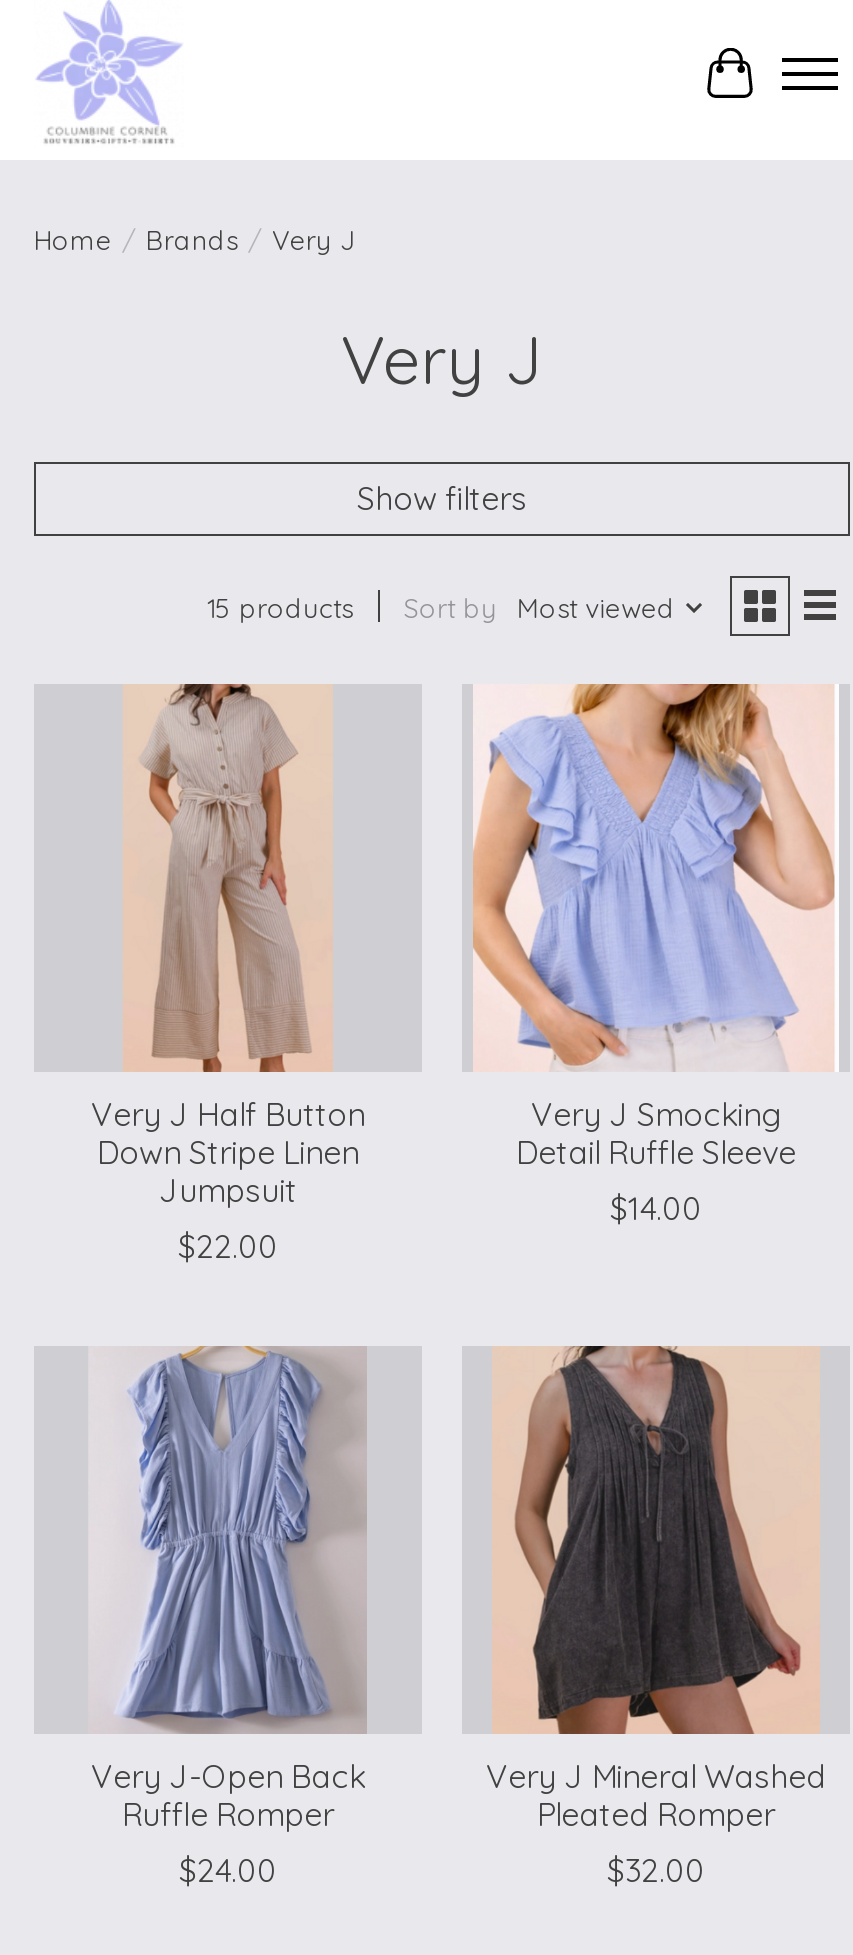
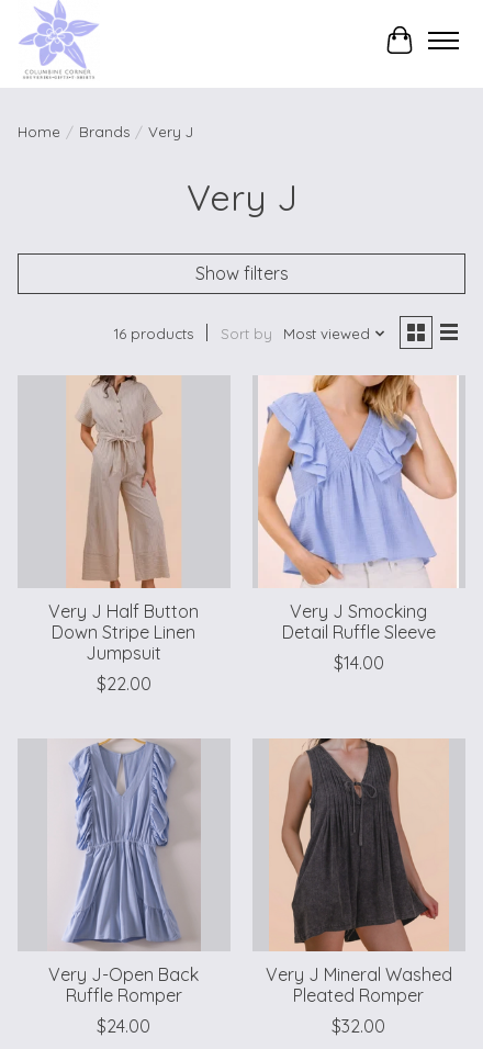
- 15 products Sort by Most viewed
+ 16 products Sort by Most viewed
